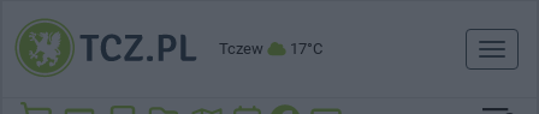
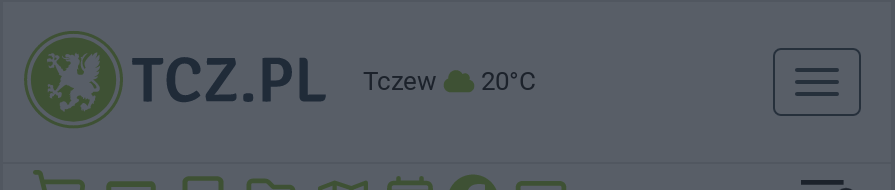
- Tczew 17°C
+ Tczew 20°C
